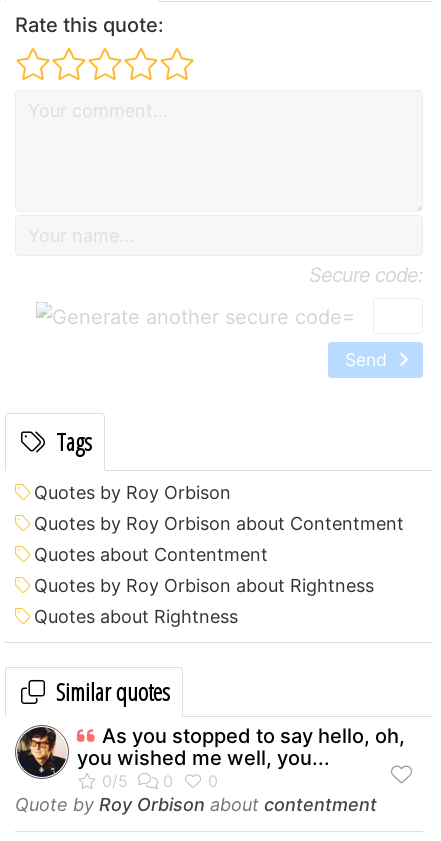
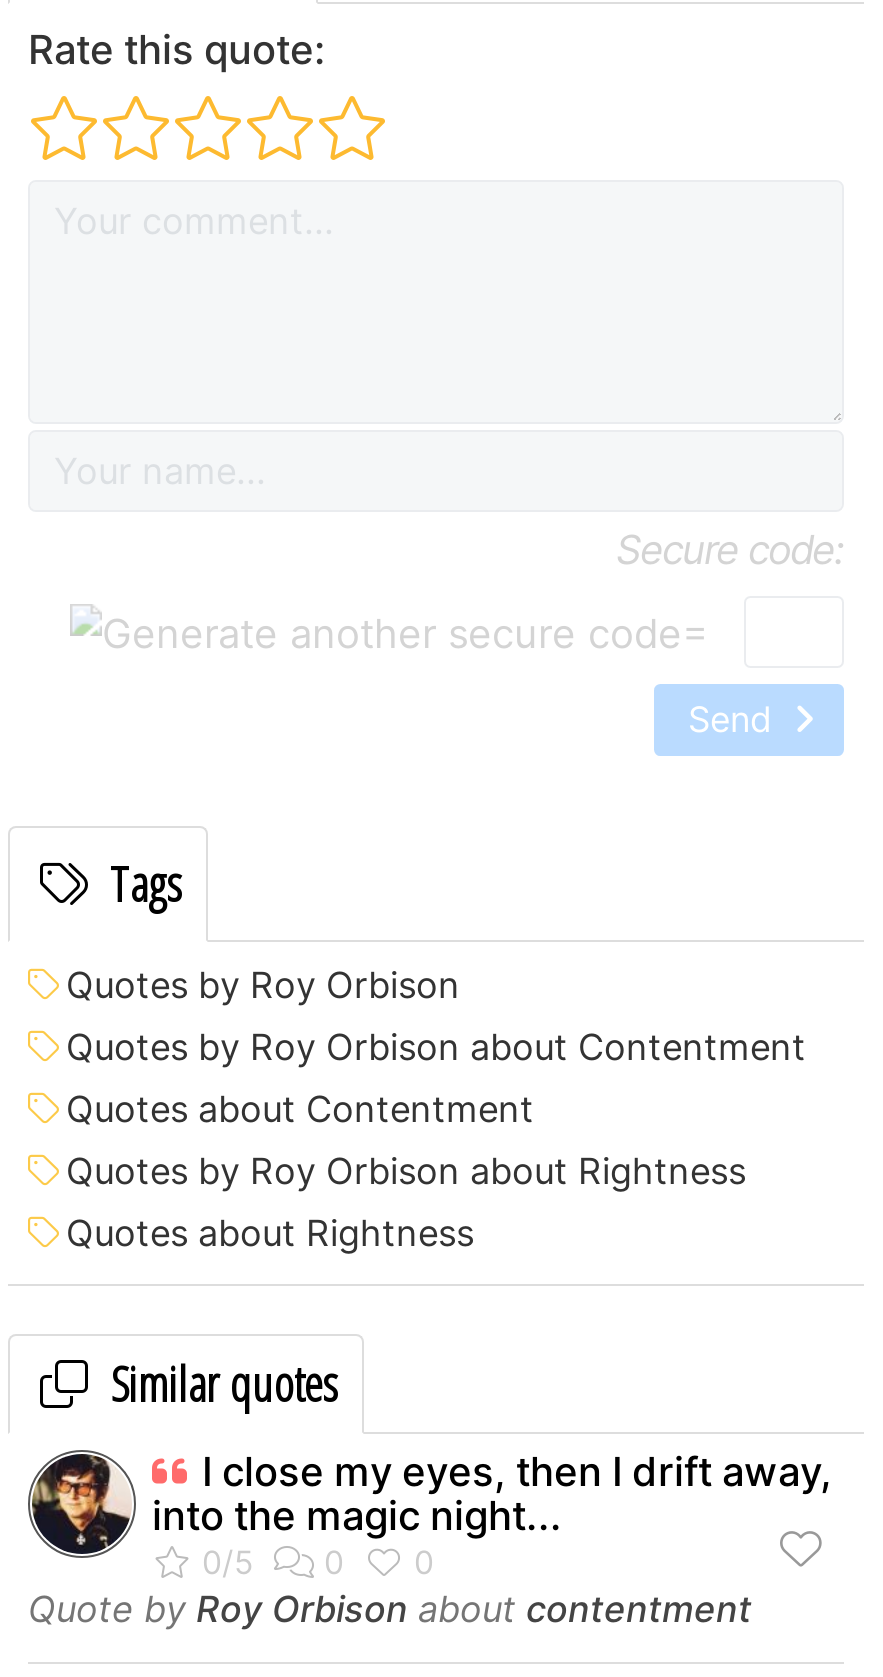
- As you stopped to say hello, oh,
- you wished me well, you...
+ I close my eyes, then I drift away,
+ into the magic night...
